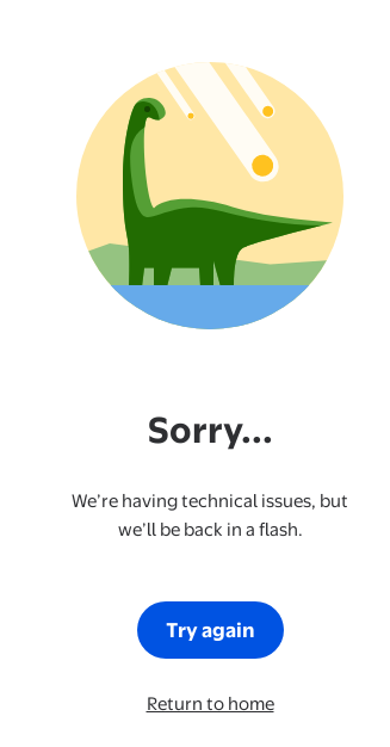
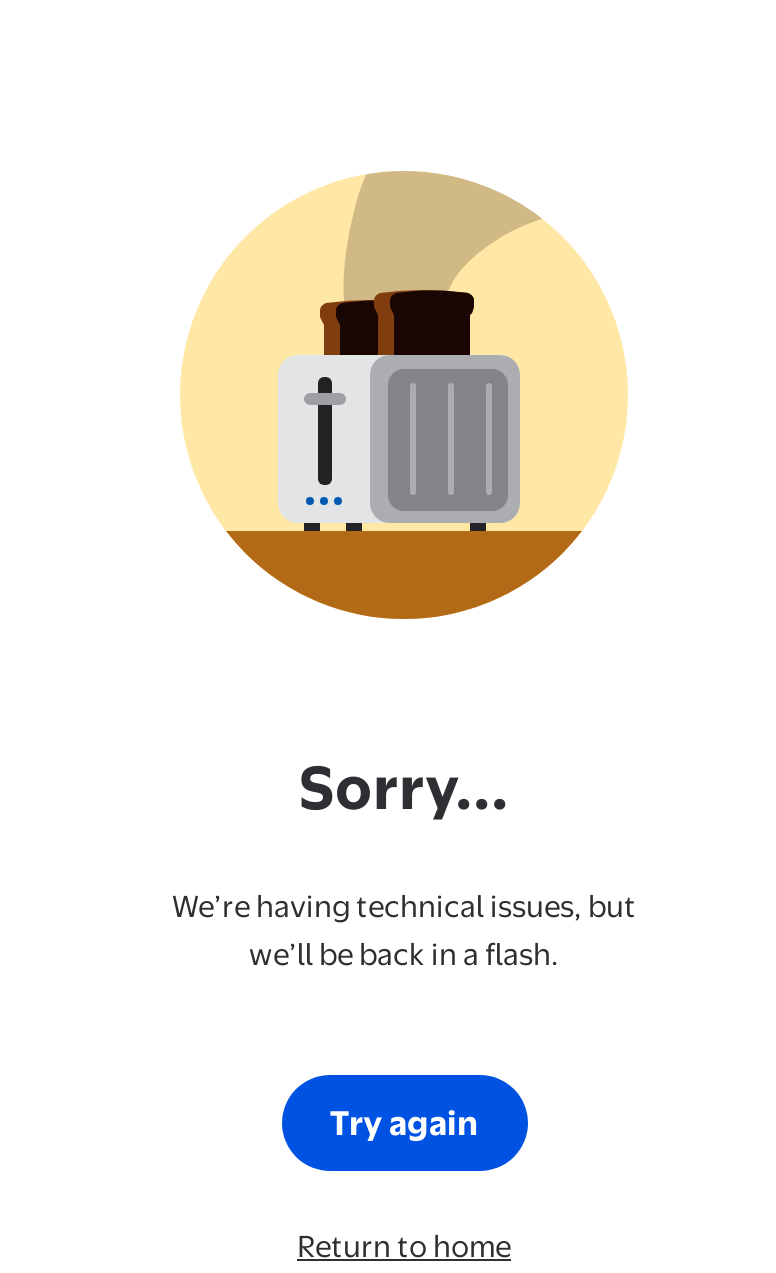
- [image]
+ [image]
